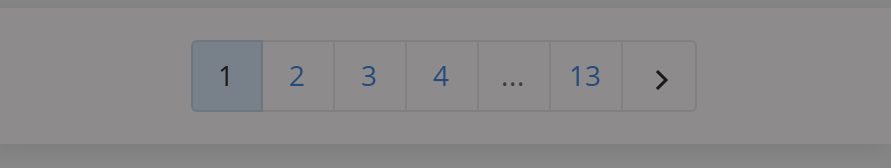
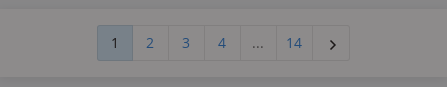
- 13
+ 14
